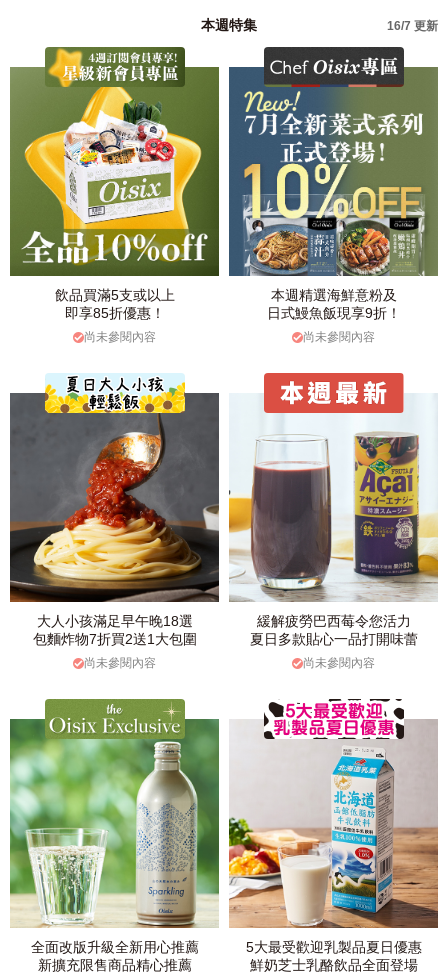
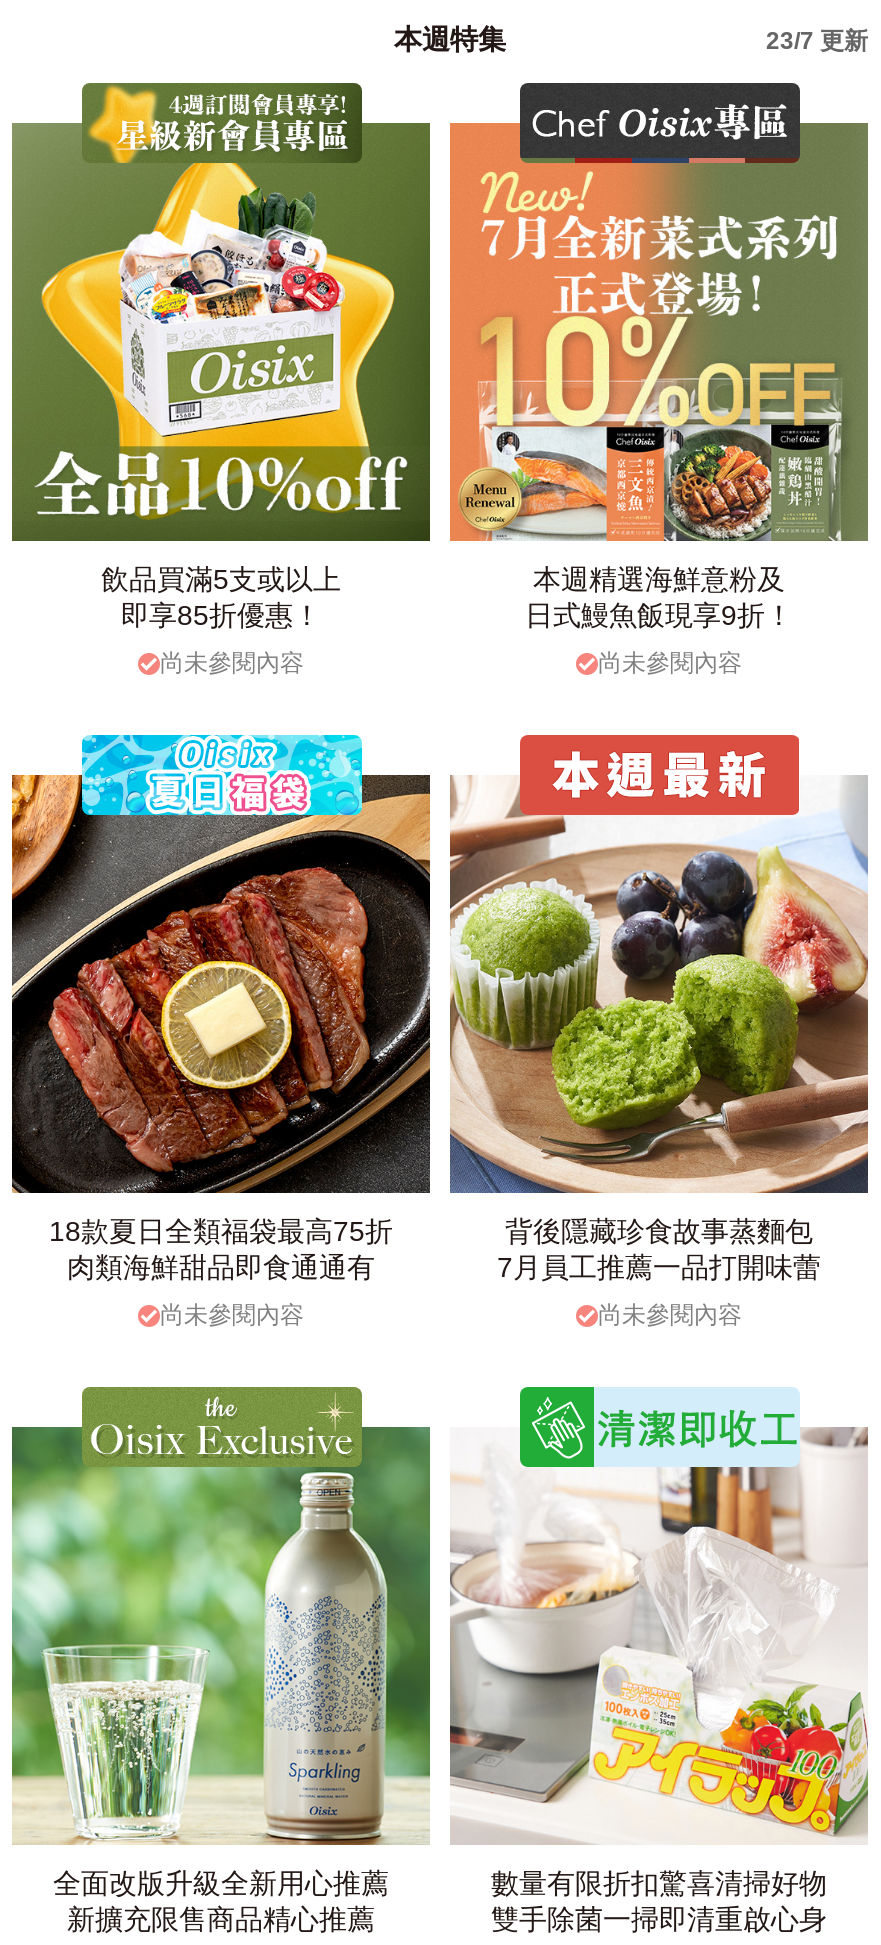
- 16/7 更新
+ 23/7 更新

- [image]
+ [image]

- [image]
- 大人小孩滿足早午晚18選
- 包麵炸物7折買2送1大包圍
+ [image]
+ 18款夏日全類福袋最高75折
+ 肉類海鮮甜品即食通通有

- [image]
- 緩解疲勞巴西莓令您活力
- 夏日多款貼心一品打開味蕾
+ [image]
+ 背後隱藏珍食故事蒸麵包
+ 7月員工推薦一品打開味蕾

- [image]
- 5大最受歡迎乳製品夏日優惠
- 鮮奶芝士乳酪飲品全面登場
+ [image]
+ 數量有限折扣驚喜清掃好物
+ 雙手除菌一掃即清重啟心身
